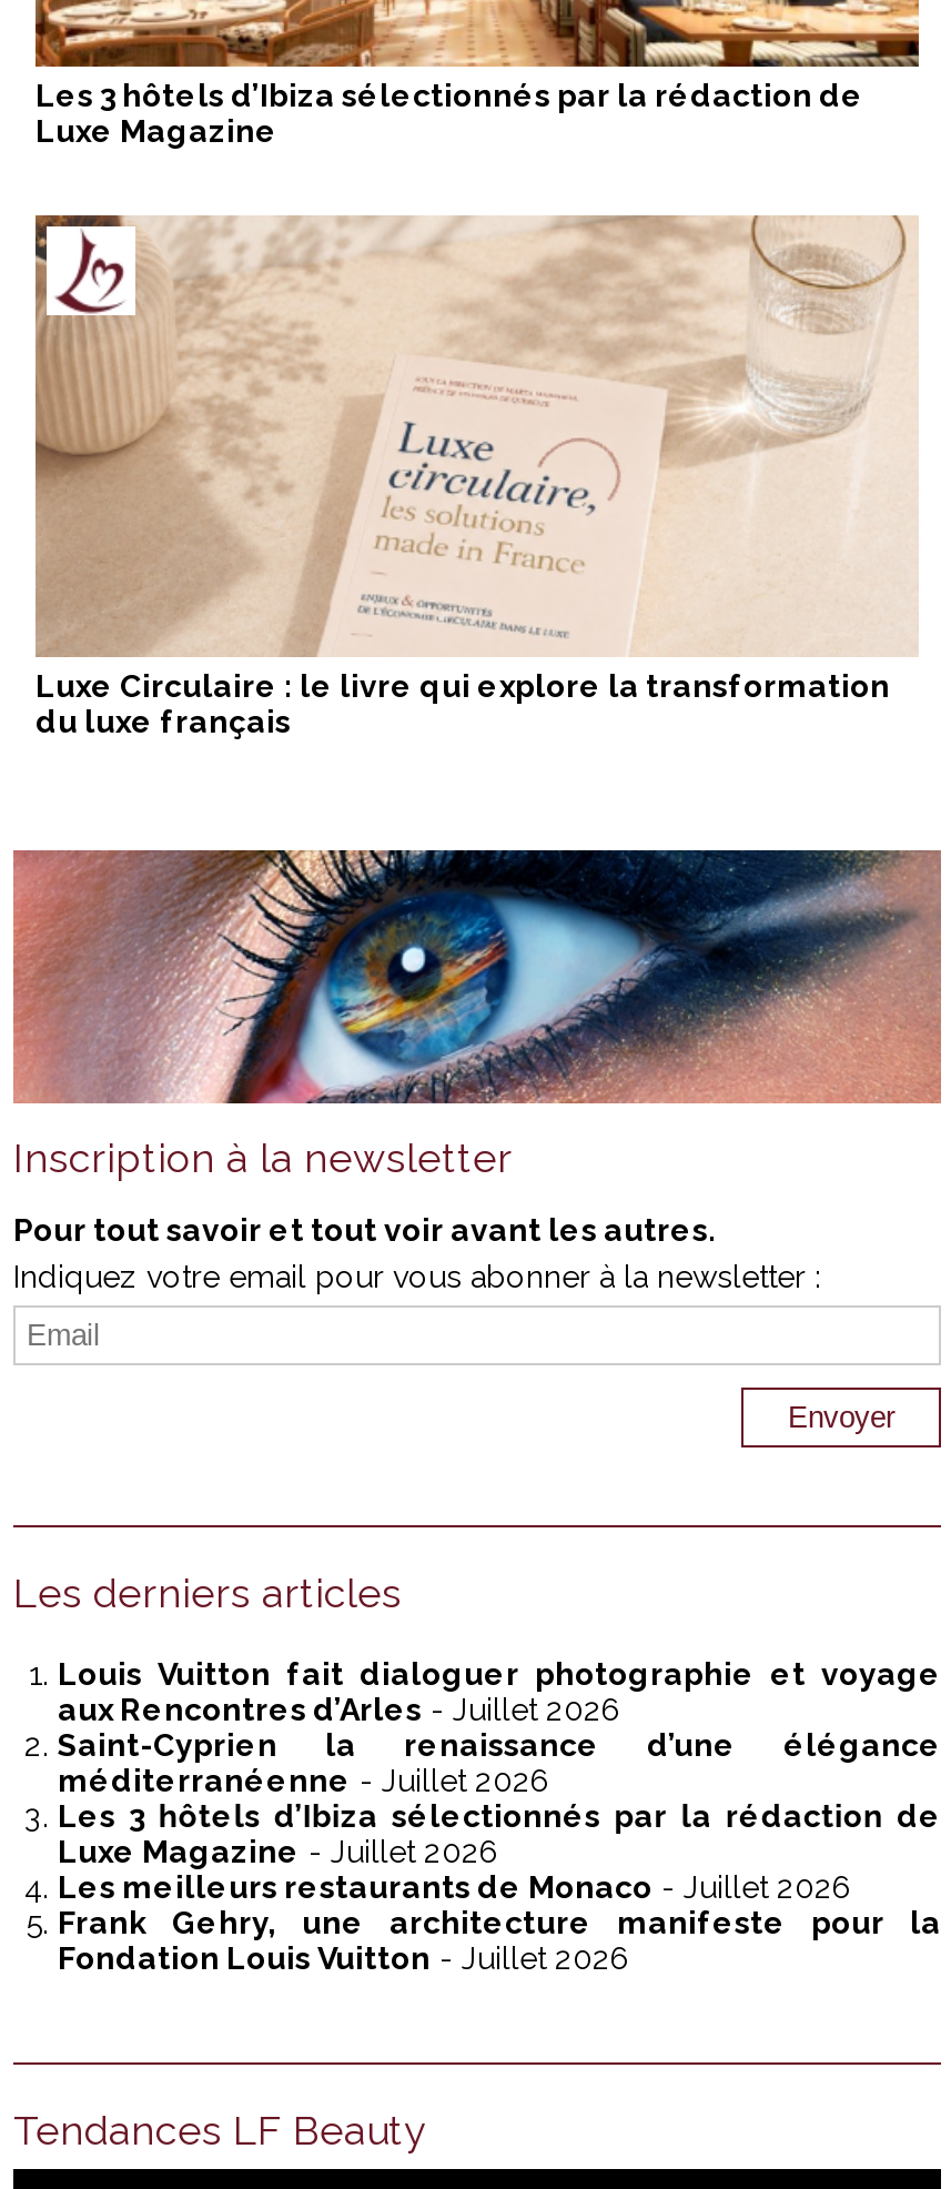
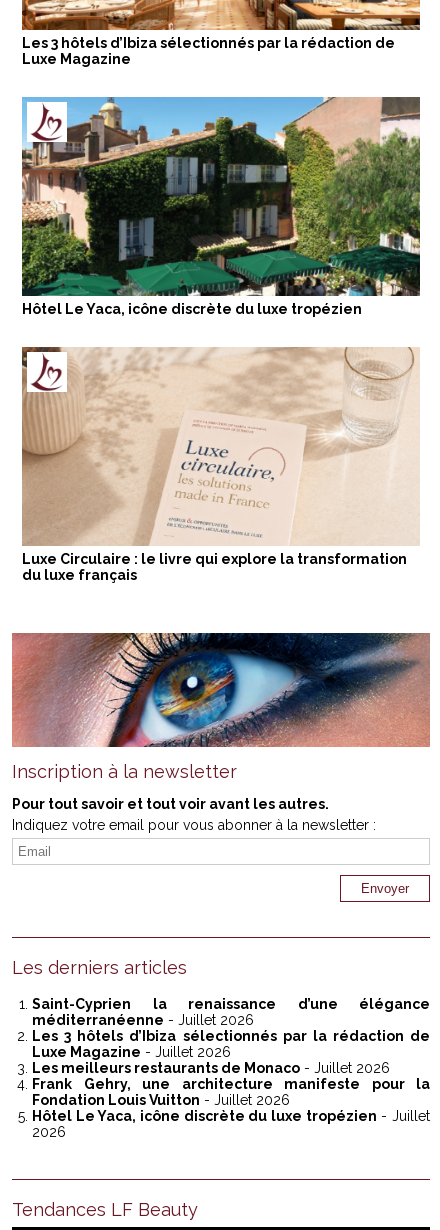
+ [image]
+ Hôtel Le Yaca, icône discrète du luxe tropézien

- Louis Vuitton fait dialoguer photographie et voyage
- aux Rencontres d’Arles - Juillet 2026

+ Hôtel Le Yaca, icône discrète du luxe tropézien - Juillet
+ 2026
